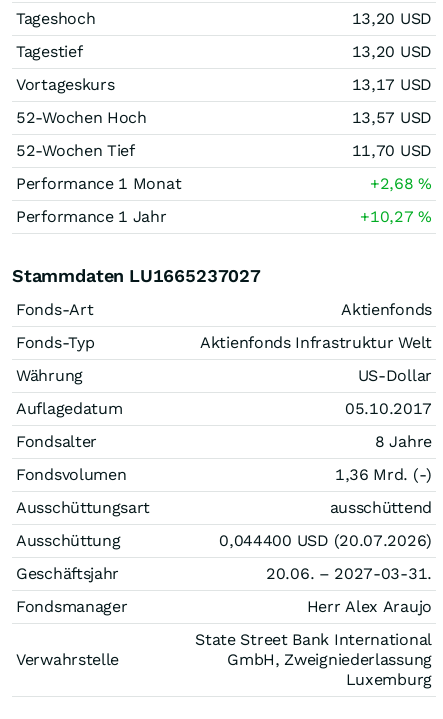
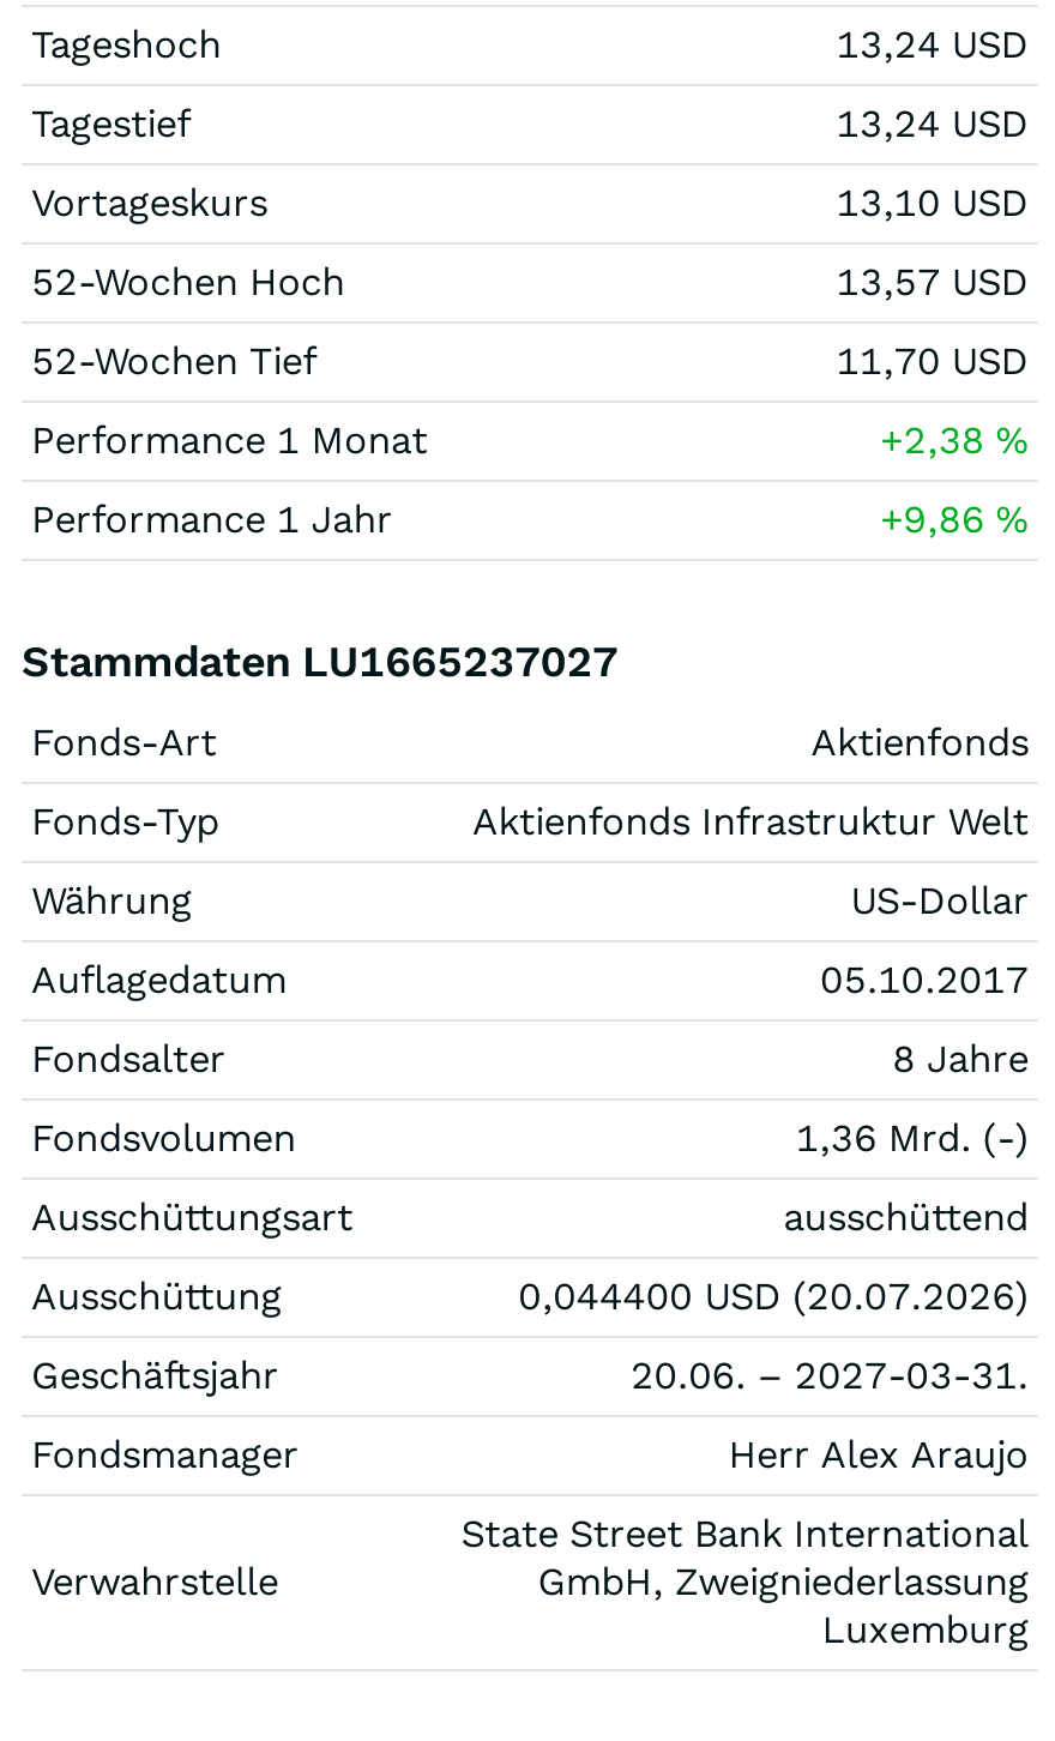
- 13,20 USD
+ 13,24 USD

- 13,20 USD
+ 13,24 USD

- 13,17 USD
+ 13,10 USD

- +2,68%
+ +2,38%

- +10,27%
+ +9,86%
